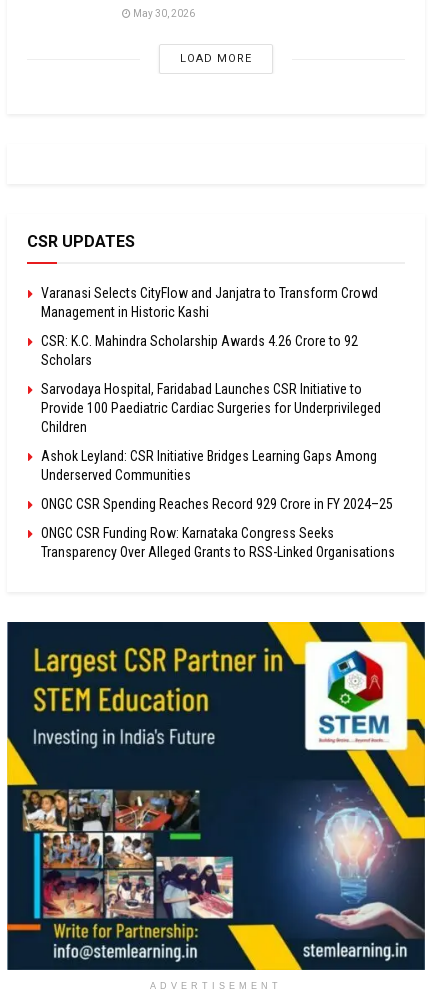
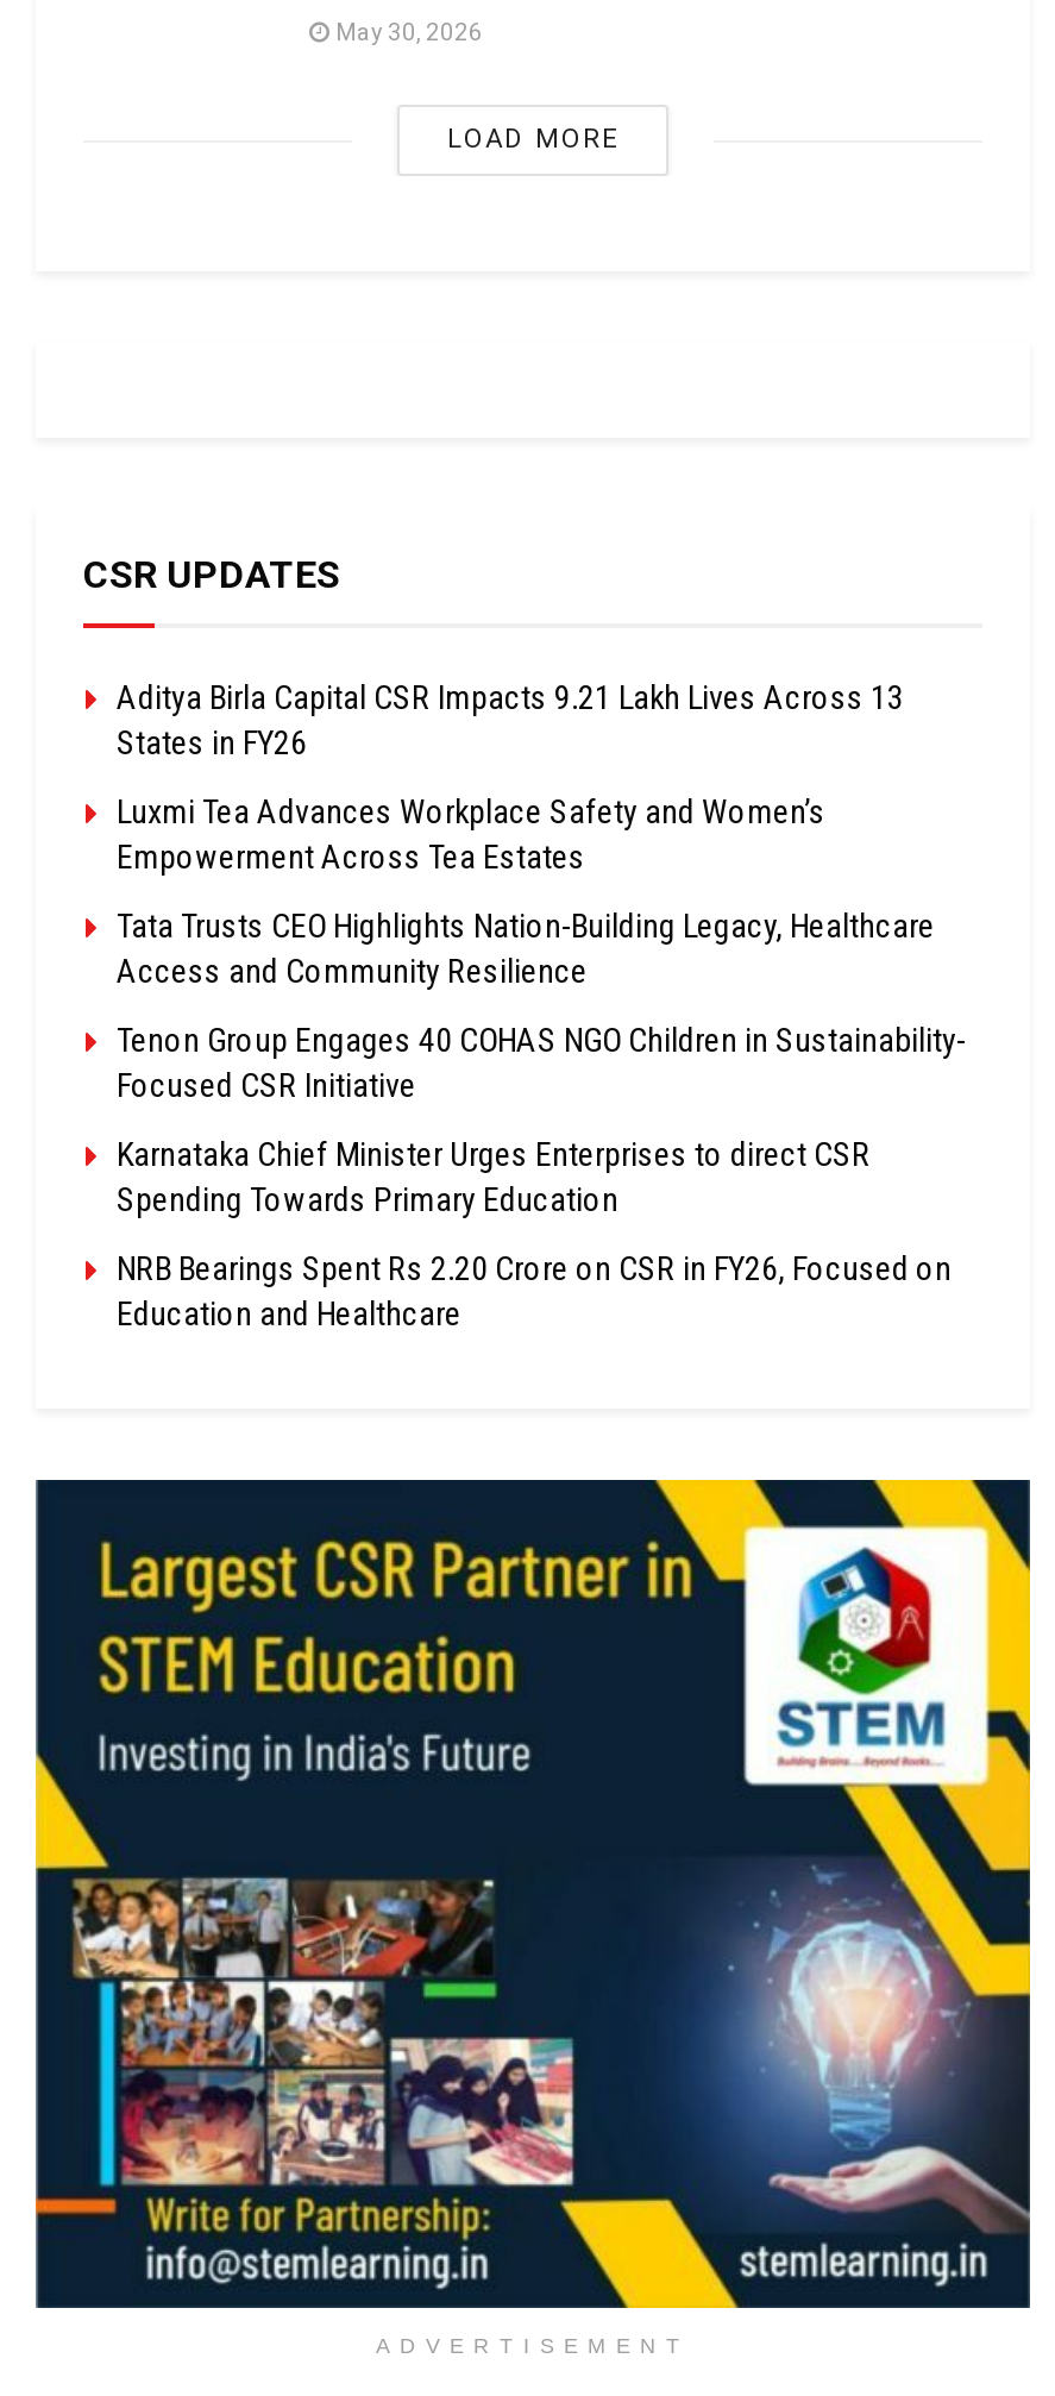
- Varanasi Selects CityFlow and Janjatra to Transform Crowd
- Management in Historic Kashi
+ Aditya Birla Capital CSR Impacts 9.21 Lakh Lives Across 13
+ States in FY26

- CSR: K.C. Mahindra Scholarship Awards ₹4.26 Crore to 92
- Scholars
+ Luxmi Tea Advances Workplace Safety and Women’s
+ Empowerment Across Tea Estates

- Sarvodaya Hospital, Faridabad Launches CSR Initiative to
- Provide 100 Paediatric Cardiac Surgeries for Underprivileged
- Children
+ Tata Trusts CEO Highlights Nation-Building Legacy, Healthcare
+ Access and Community Resilience

- Ashok Leyland: CSR Initiative Bridges Learning Gaps Among
- Underserved Communities
+ Tenon Group Engages 40 COHAS NGO Children in Sustainability-
+ Focused CSR Initiative

- ONGC CSR Spending Reaches Record ₹929 Crore in FY 2024–25
+ Karnataka Chief Minister Urges Enterprises to direct CSR
+ Spending Towards Primary Education

- ONGC CSR Funding Row: Karnataka Congress Seeks
- Transparency Over Alleged Grants to RSS-Linked Organisations
+ NRB Bearings Spent Rs 2.20 Crore on CSR in FY26, Focused on
+ Education and Healthcare
